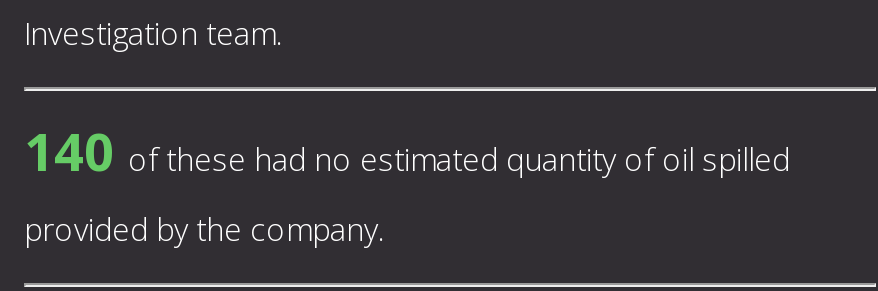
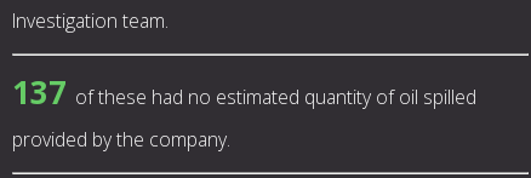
- 140 of these had no estimated quantity of oil spilled
+ 137 of these had no estimated quantity of oil spilled
